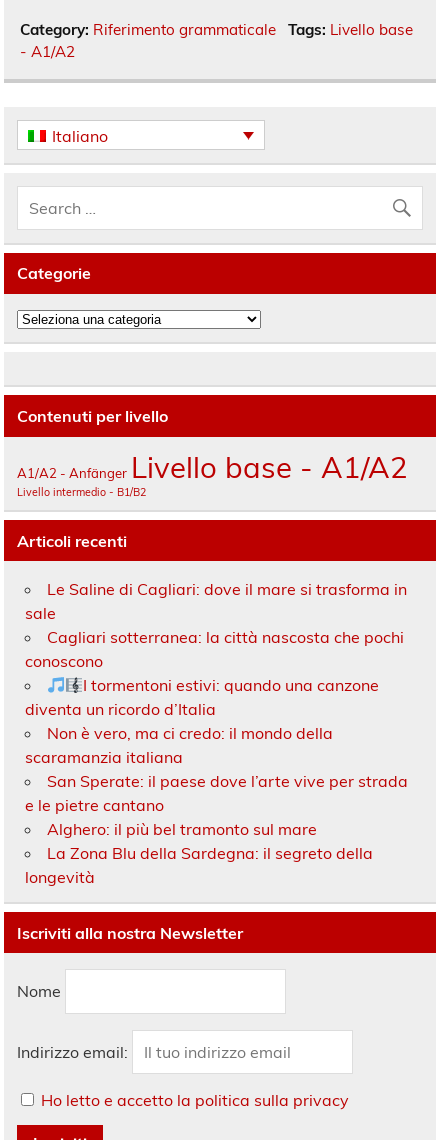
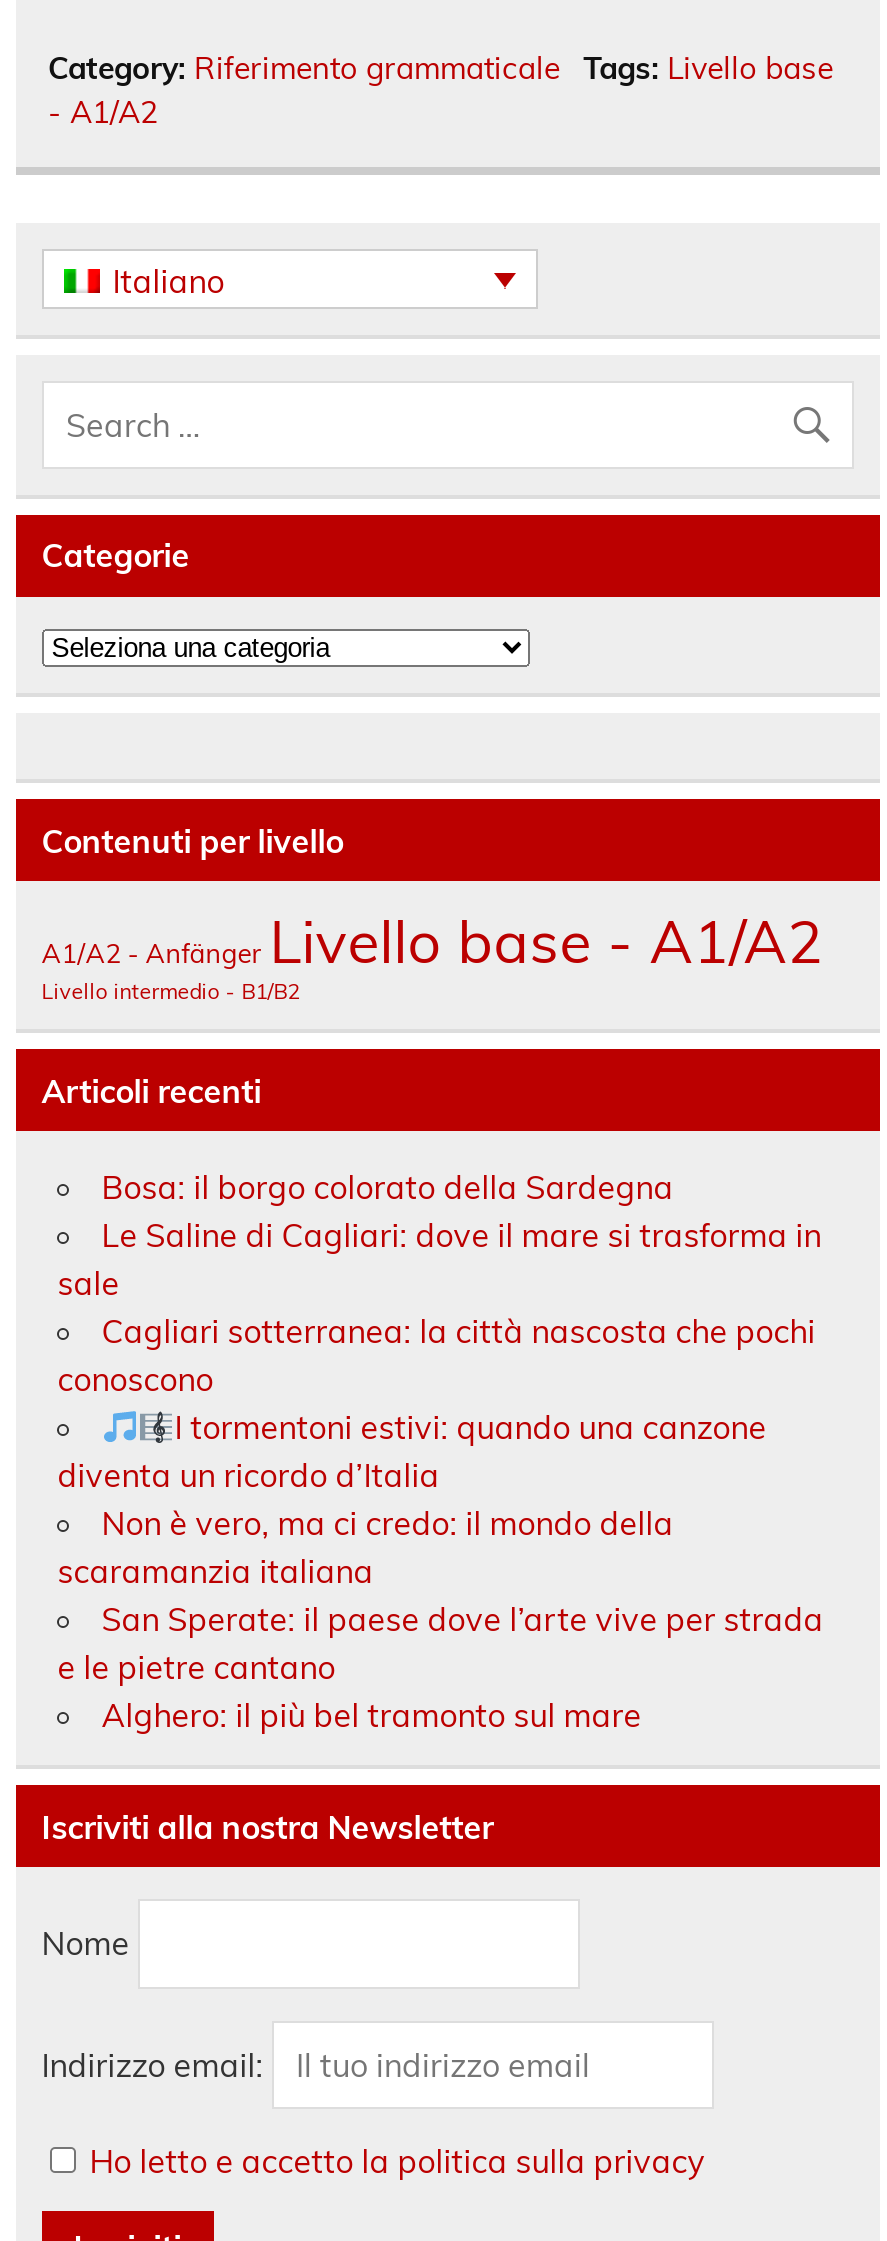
+ Bosa: il borgo colorato della Sardegna

moved down: Le Saline di Cagliari: dove il mare si trasforma in | sale | Cagliari sotterranea: la città nascosta che pochi | ... | e le pietre cantano | Alghero: il più bel tramonto sul mare

- La Zona Blu della Sardegna: il segreto della
- longevità
